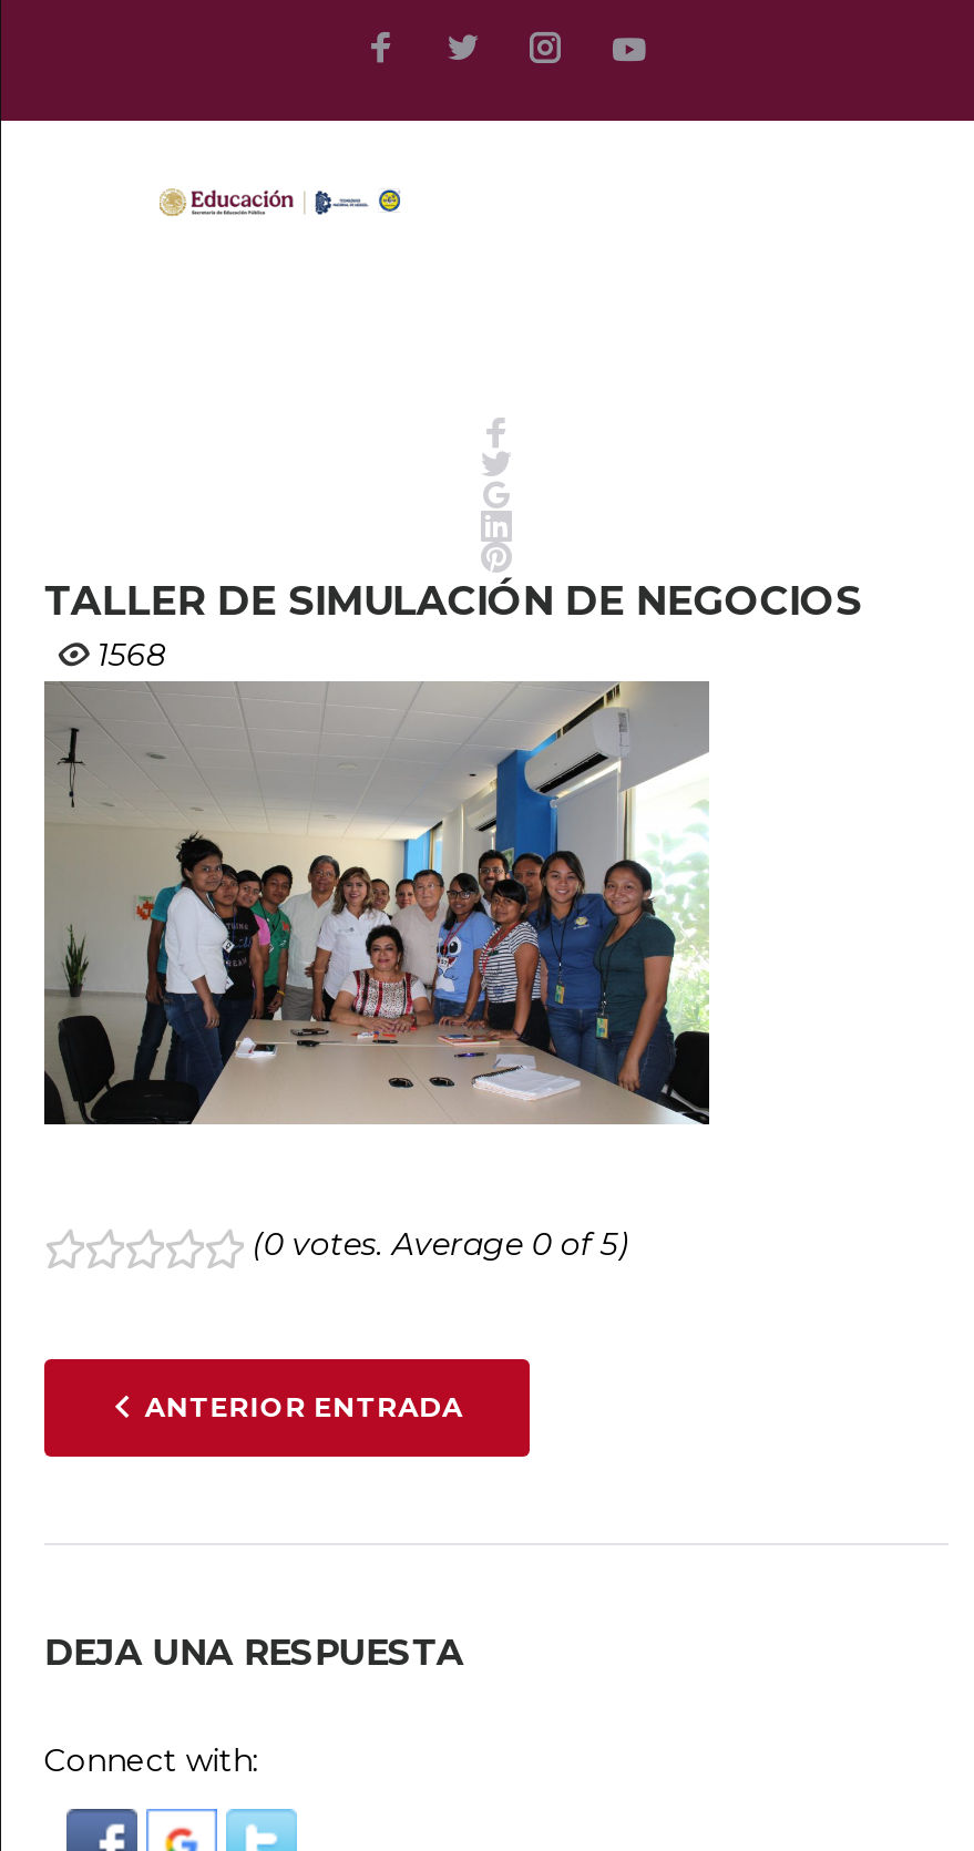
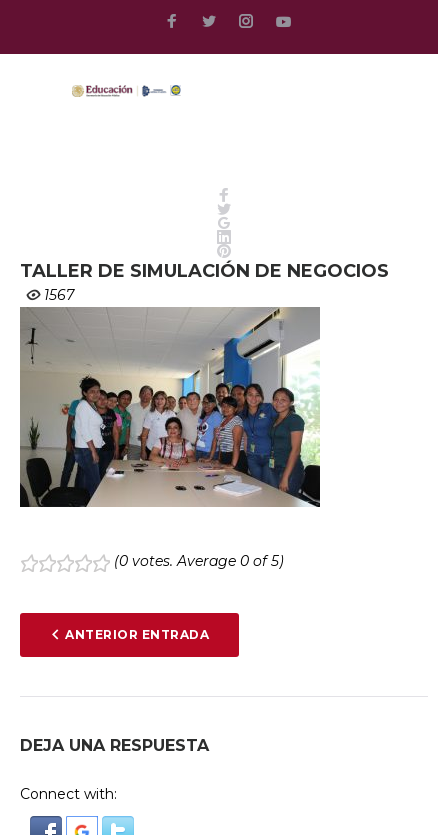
- 1568
+ 1567
